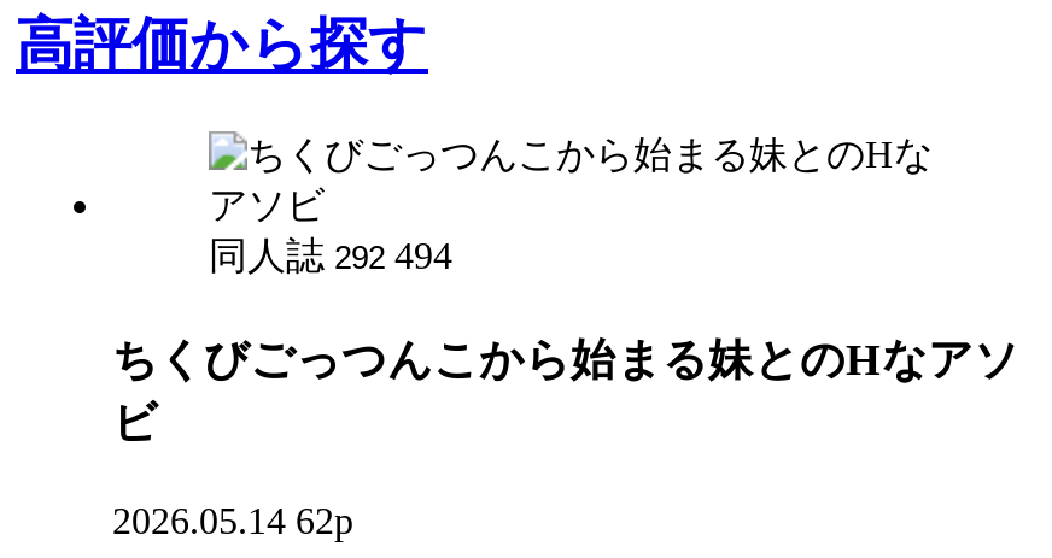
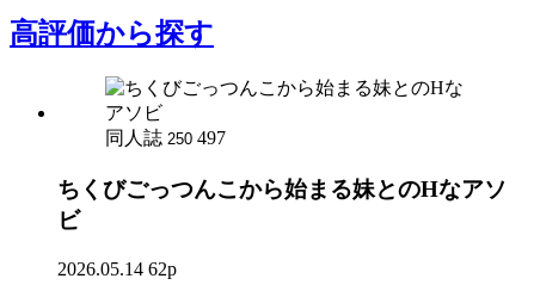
- 同人誌 292 494
+ 同人誌 250 497
